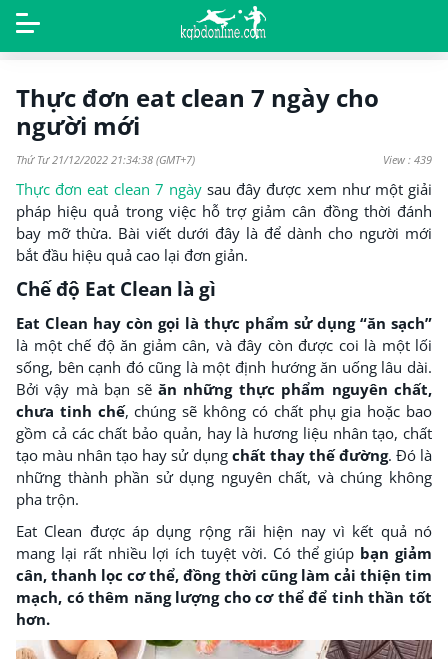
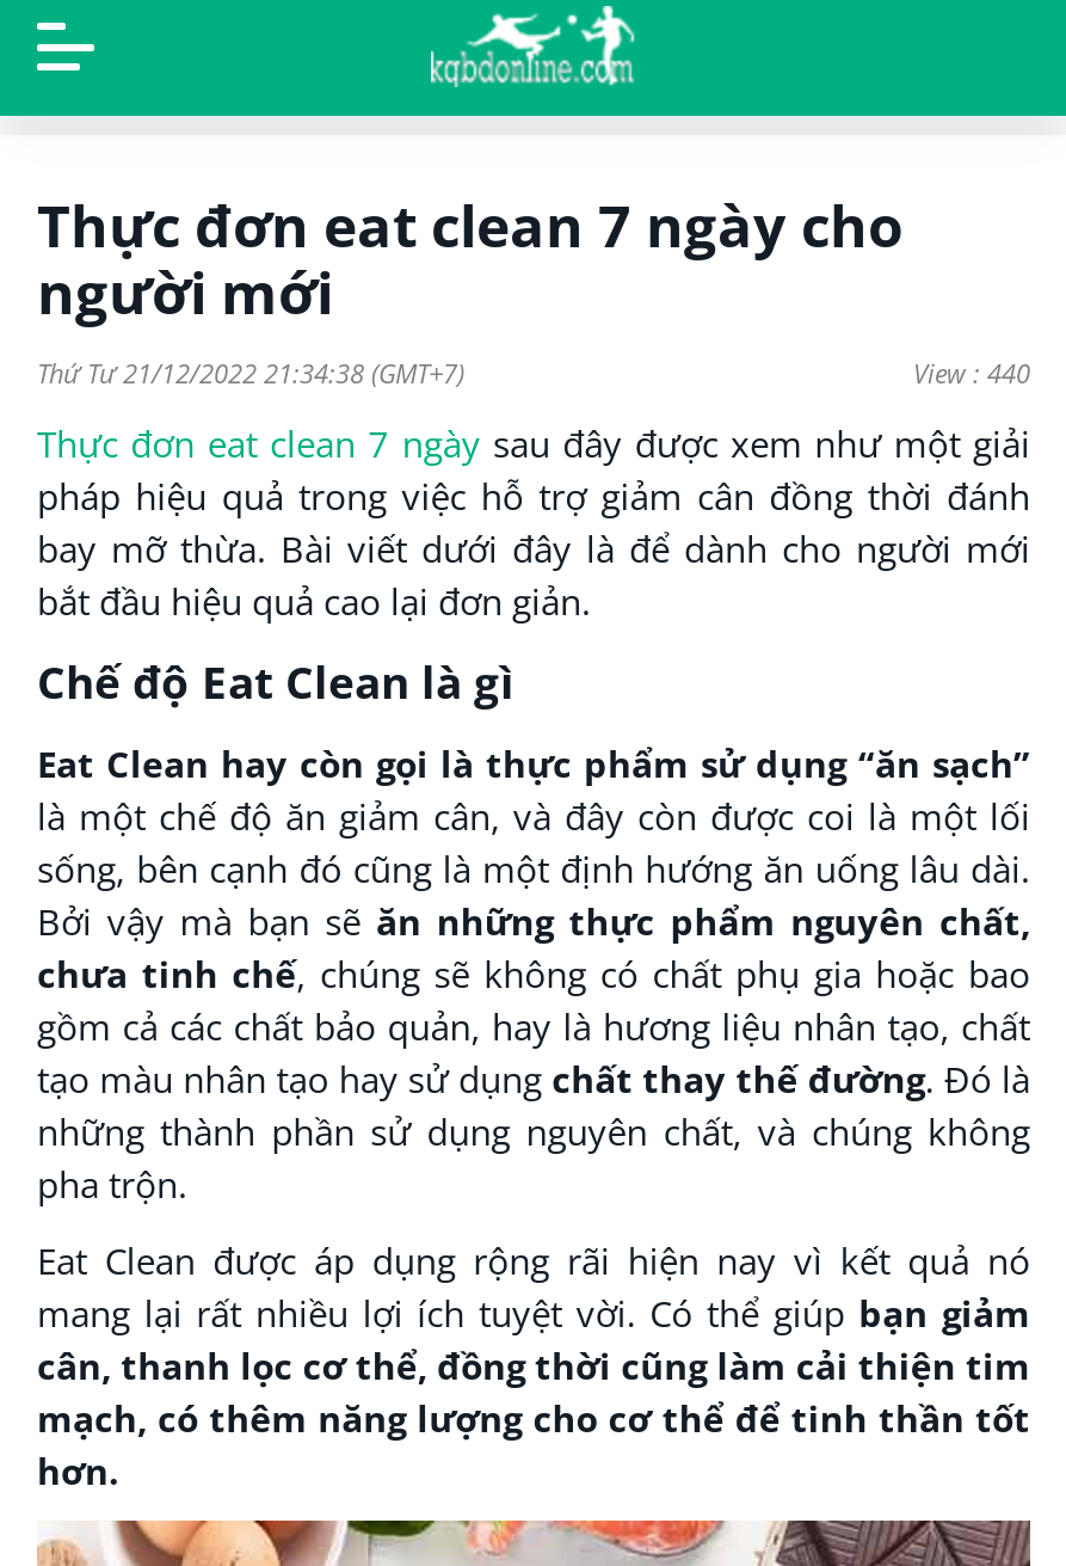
- View : 439
+ View : 440
